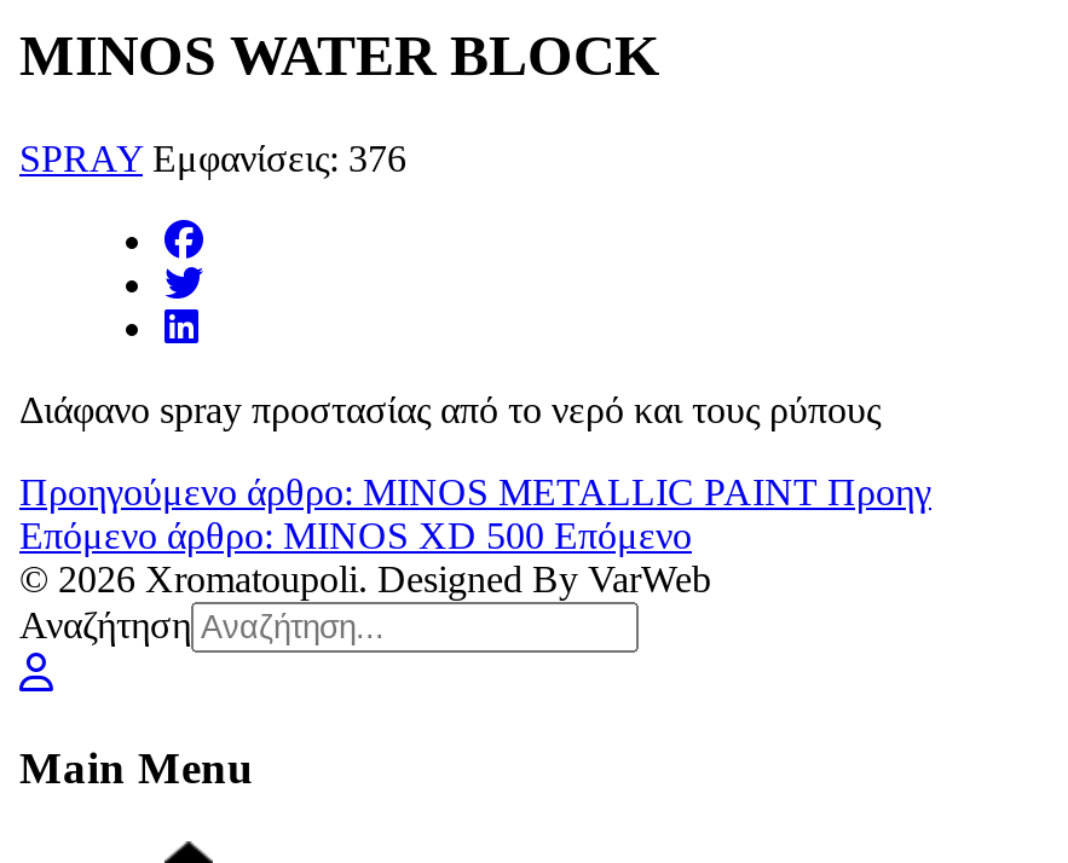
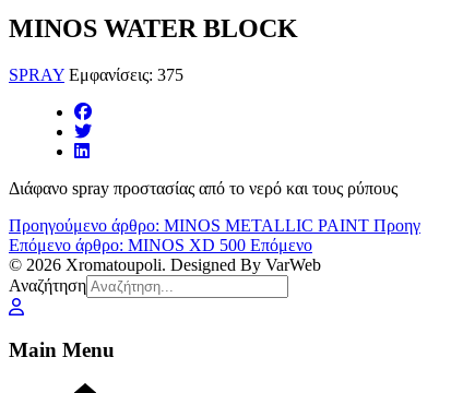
- SPRAY Εμφανίσεις: 376
+ SPRAY Εμφανίσεις: 375
